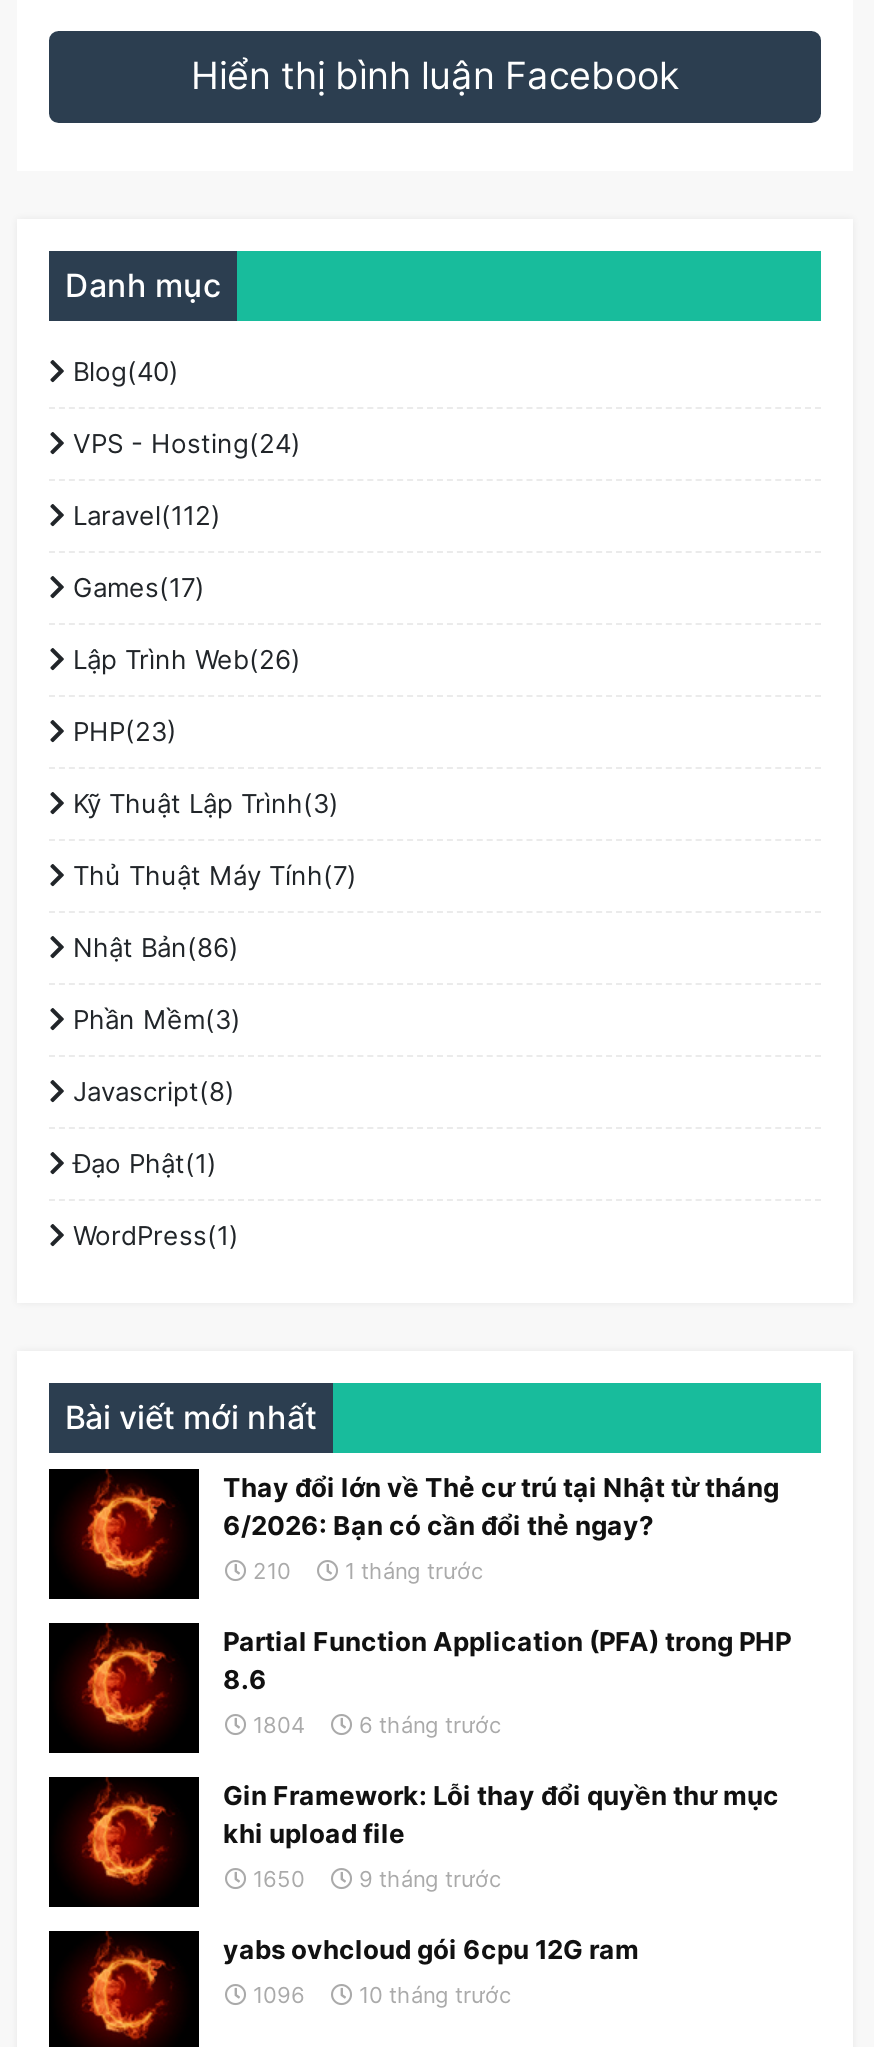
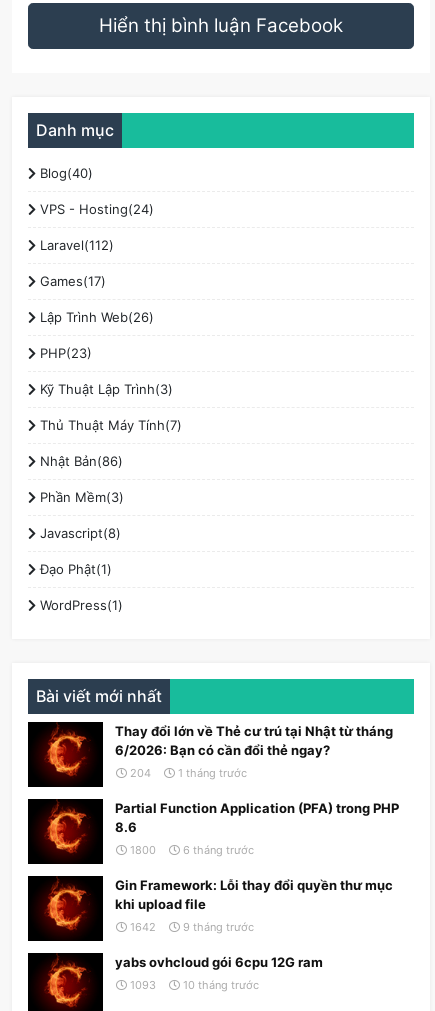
- 210 1 tháng trước
+ 204 1 tháng trước

- 1804 6 tháng trước
+ 1800 6 tháng trước

- 1650 9 tháng trước
+ 1642 9 tháng trước

- 1096 10 tháng trước
+ 1093 10 tháng trước
